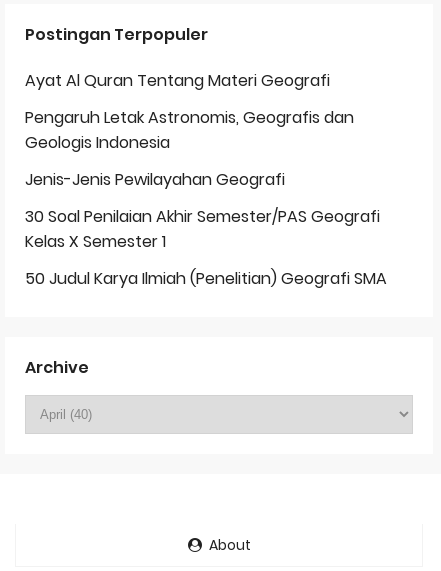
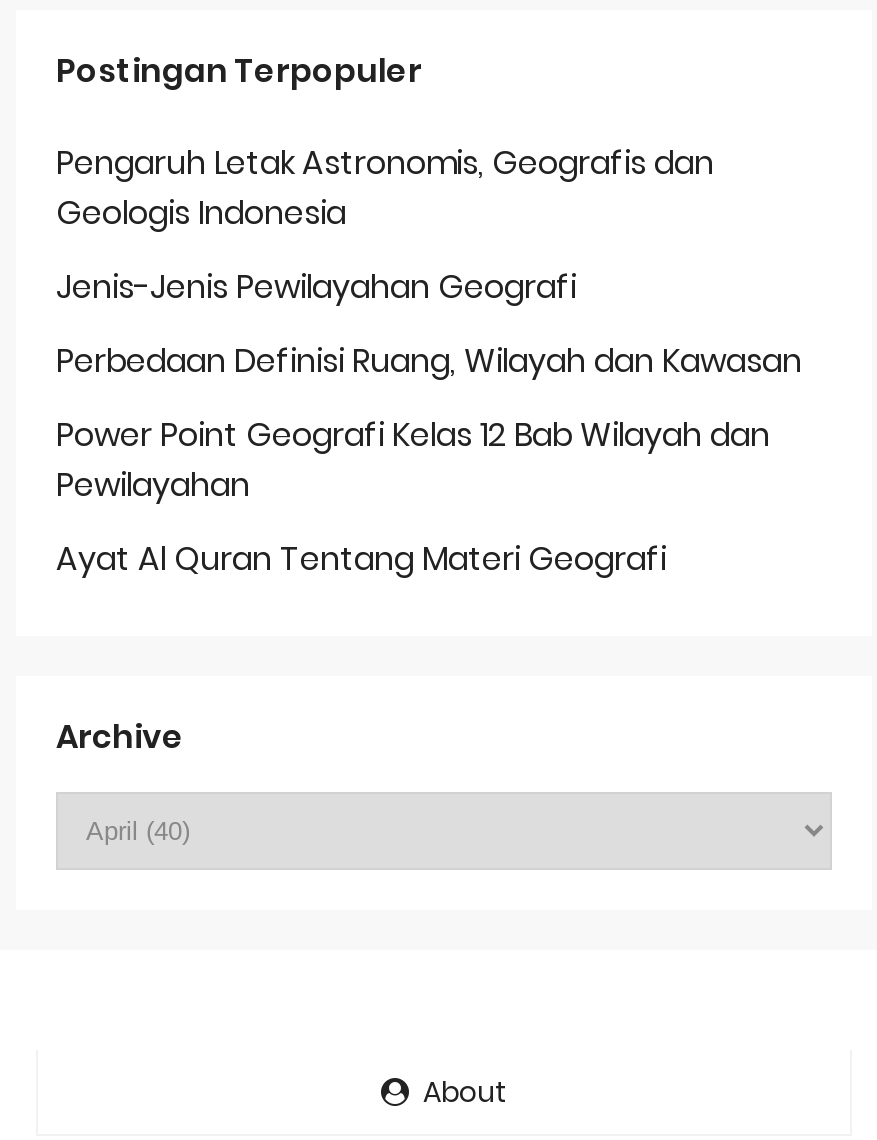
moved down: Ayat Al Quran Tentang Materi Geografi

moved up: Pengaruh Letak Astronomis, Geografis dan | Geologis Indonesia | Jenis-Jenis Pewilayahan Geografi

- 30 Soal Penilaian Akhir Semester/PAS Geografi
- Kelas X Semester 1
- 50 Judul Karya Ilmiah (Penelitian) Geografi SMA
+ Perbedaan Definisi Ruang, Wilayah dan Kawasan
+ Power Point Geografi Kelas 12 Bab Wilayah dan
+ Pewilayahan
